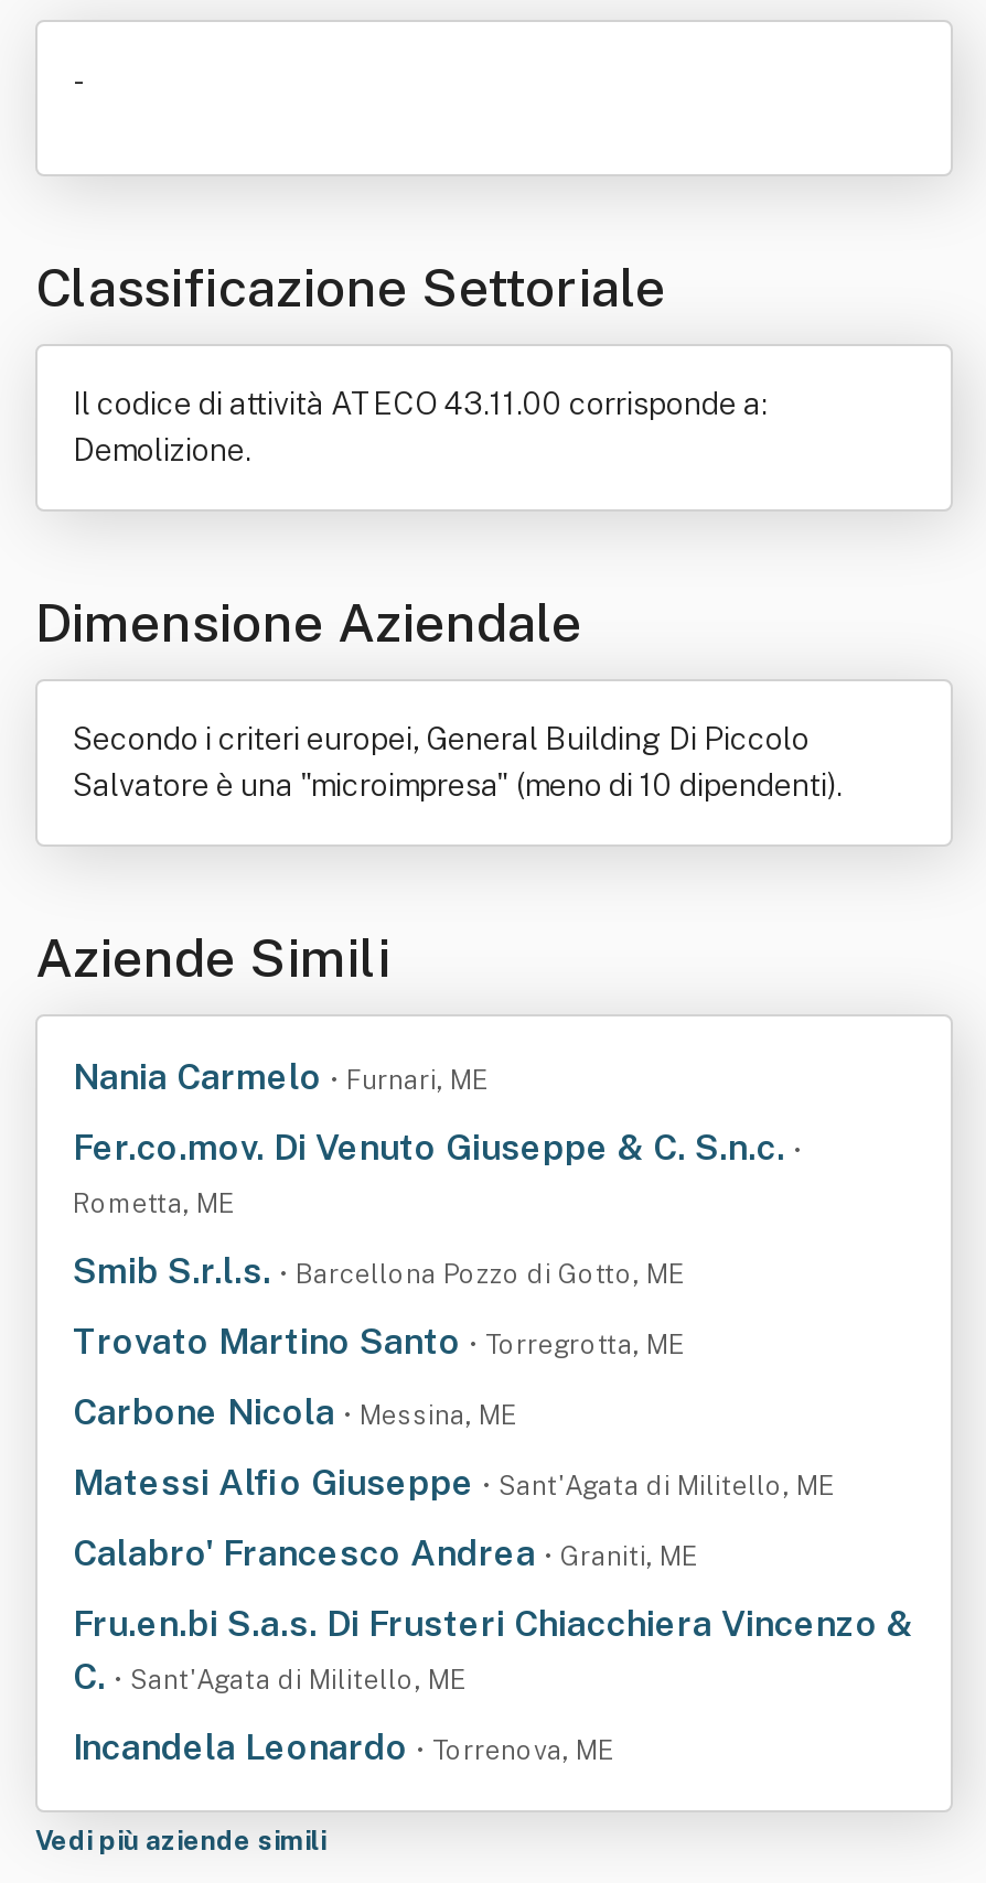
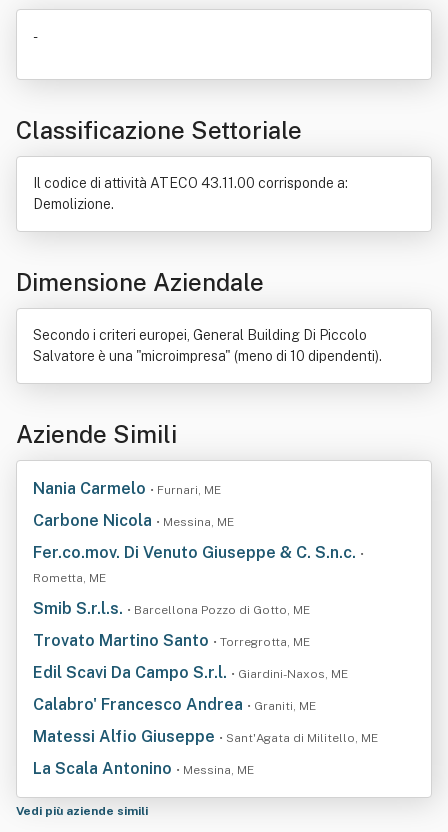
moved down: Fer.co.mov. Di Venuto Giuseppe & C. S.n.c. • | Rometta, ME | Smib S.r.l.s. • Barcellona Pozzo di Gotto, ME | Trovato Martino Santo • Torregrotta, ME

+ Edil Scavi Da Campo S.r.l. • Giardini-Naxos, ME

moved up: Carbone Nicola • Messina, ME

moved down: Matessi Alfio Giuseppe • Sant'Agata di Militello, ME

- Fru.en.bi S.a.s. Di Frusteri Chiacchiera Vincenzo &
- C. • Sant'Agata di Militello, ME

- Incandela Leonardo • Torrenova, ME
+ La Scala Antonino • Messina, ME
